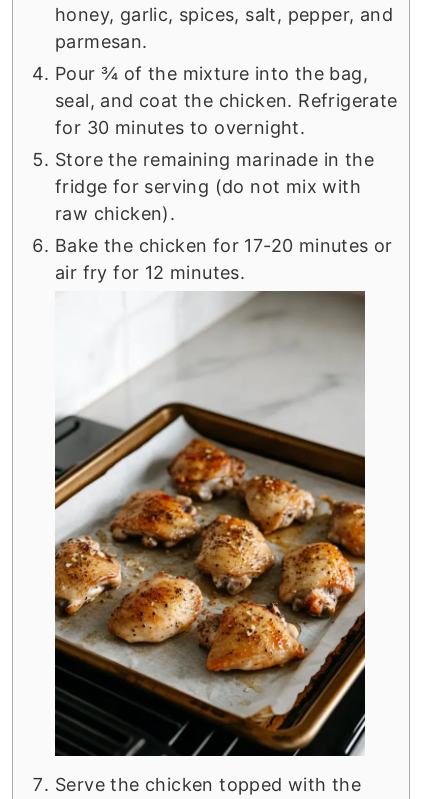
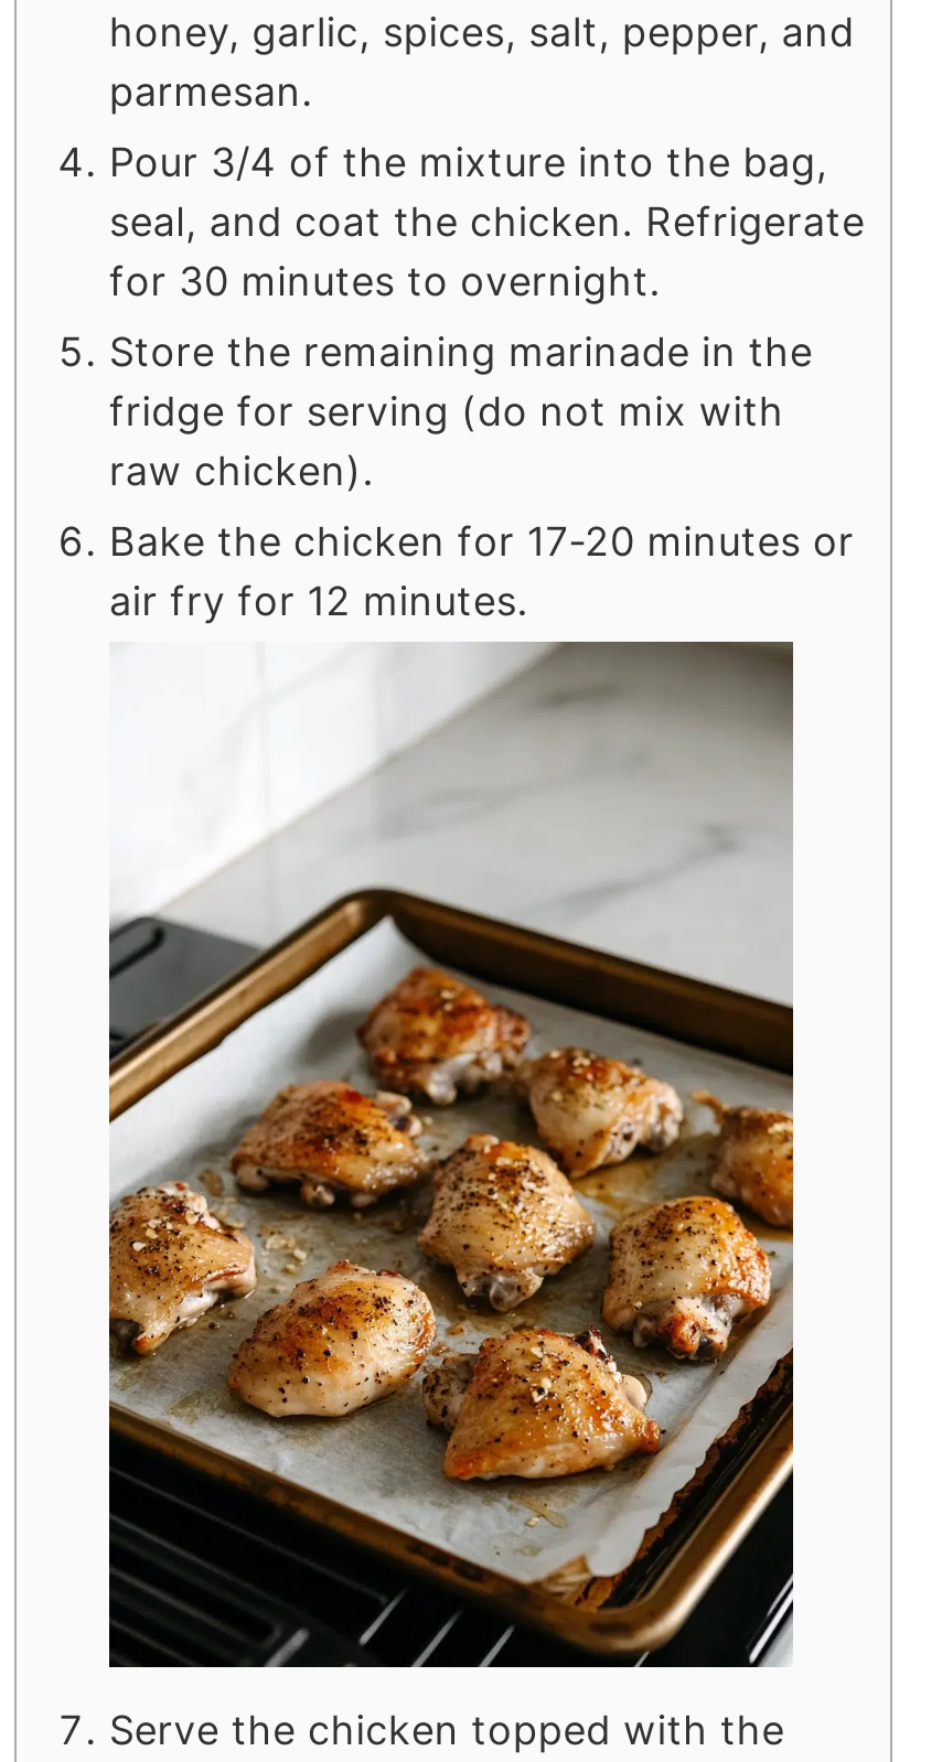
- Pour ¾ of the mixture into the bag,
+ Pour 3/4 of the mixture into the bag,
